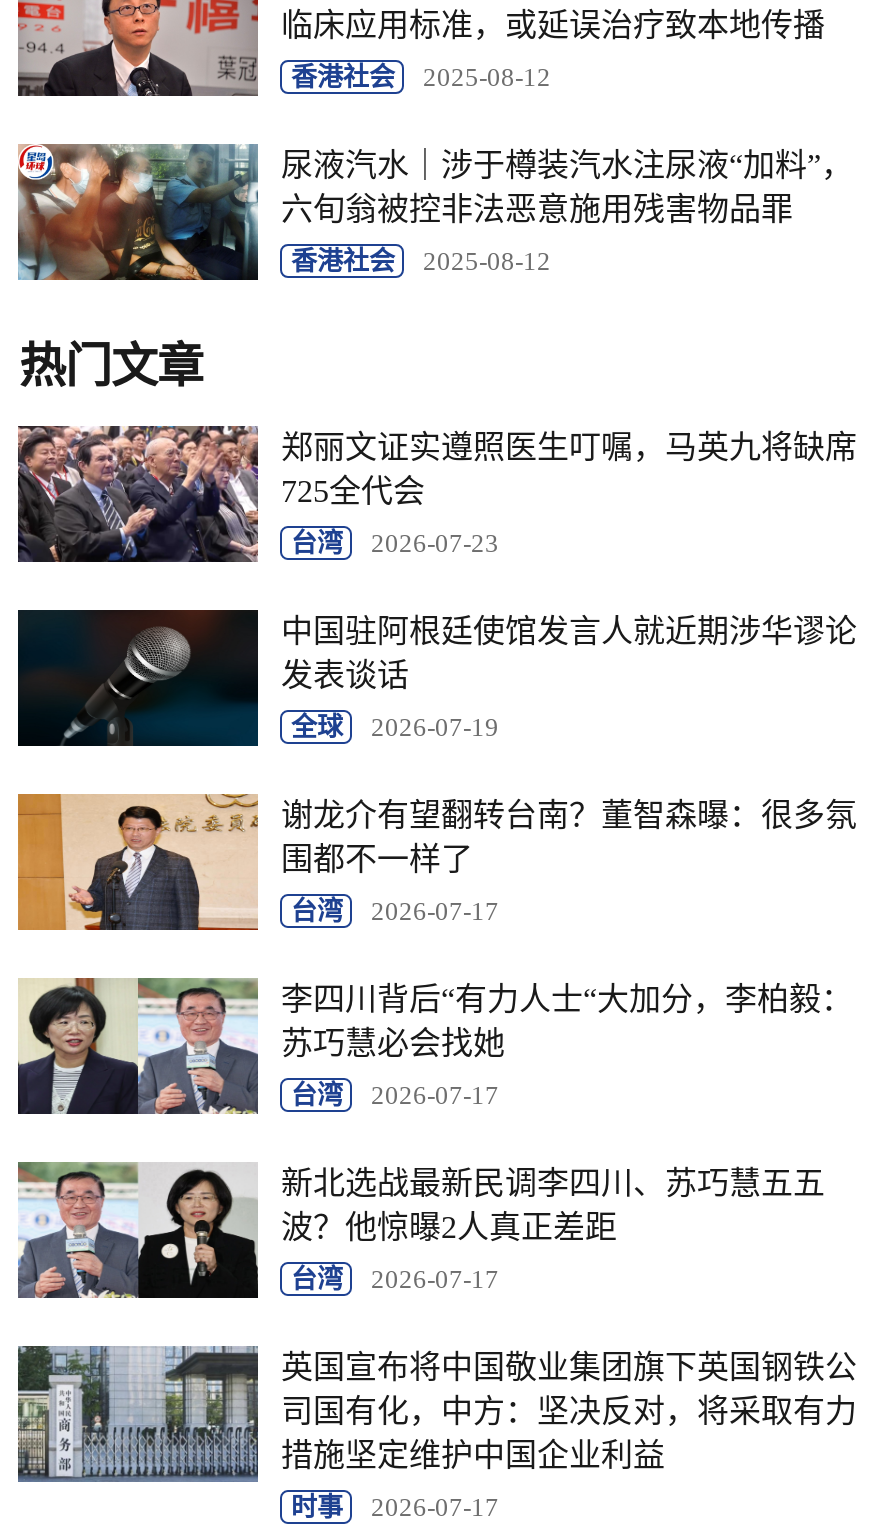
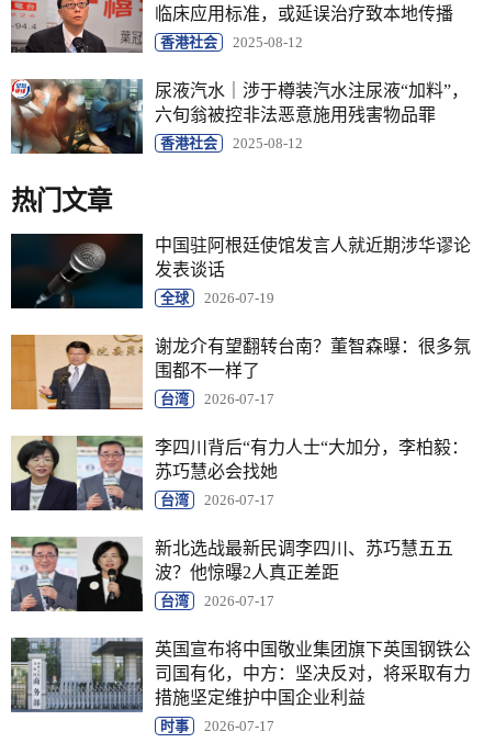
- [image]
- 郑丽文证实遵照医生叮嘱，马英九将缺席
- 725全代会
- 台湾
- 2026-07-23
